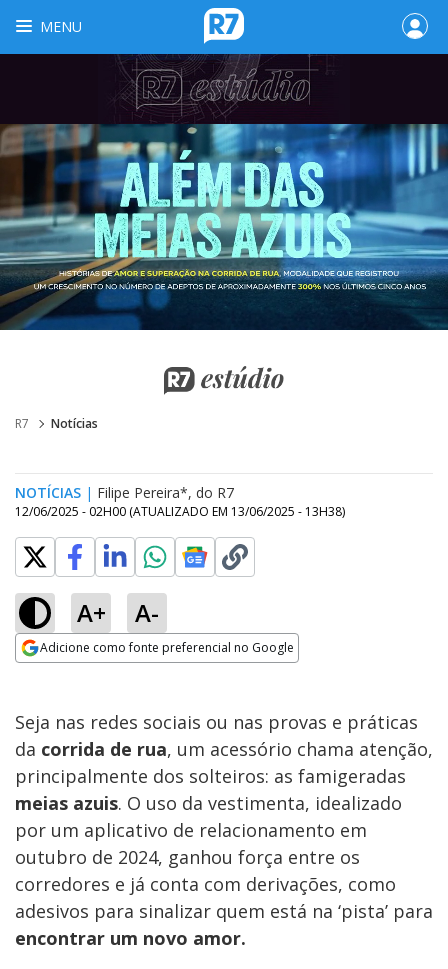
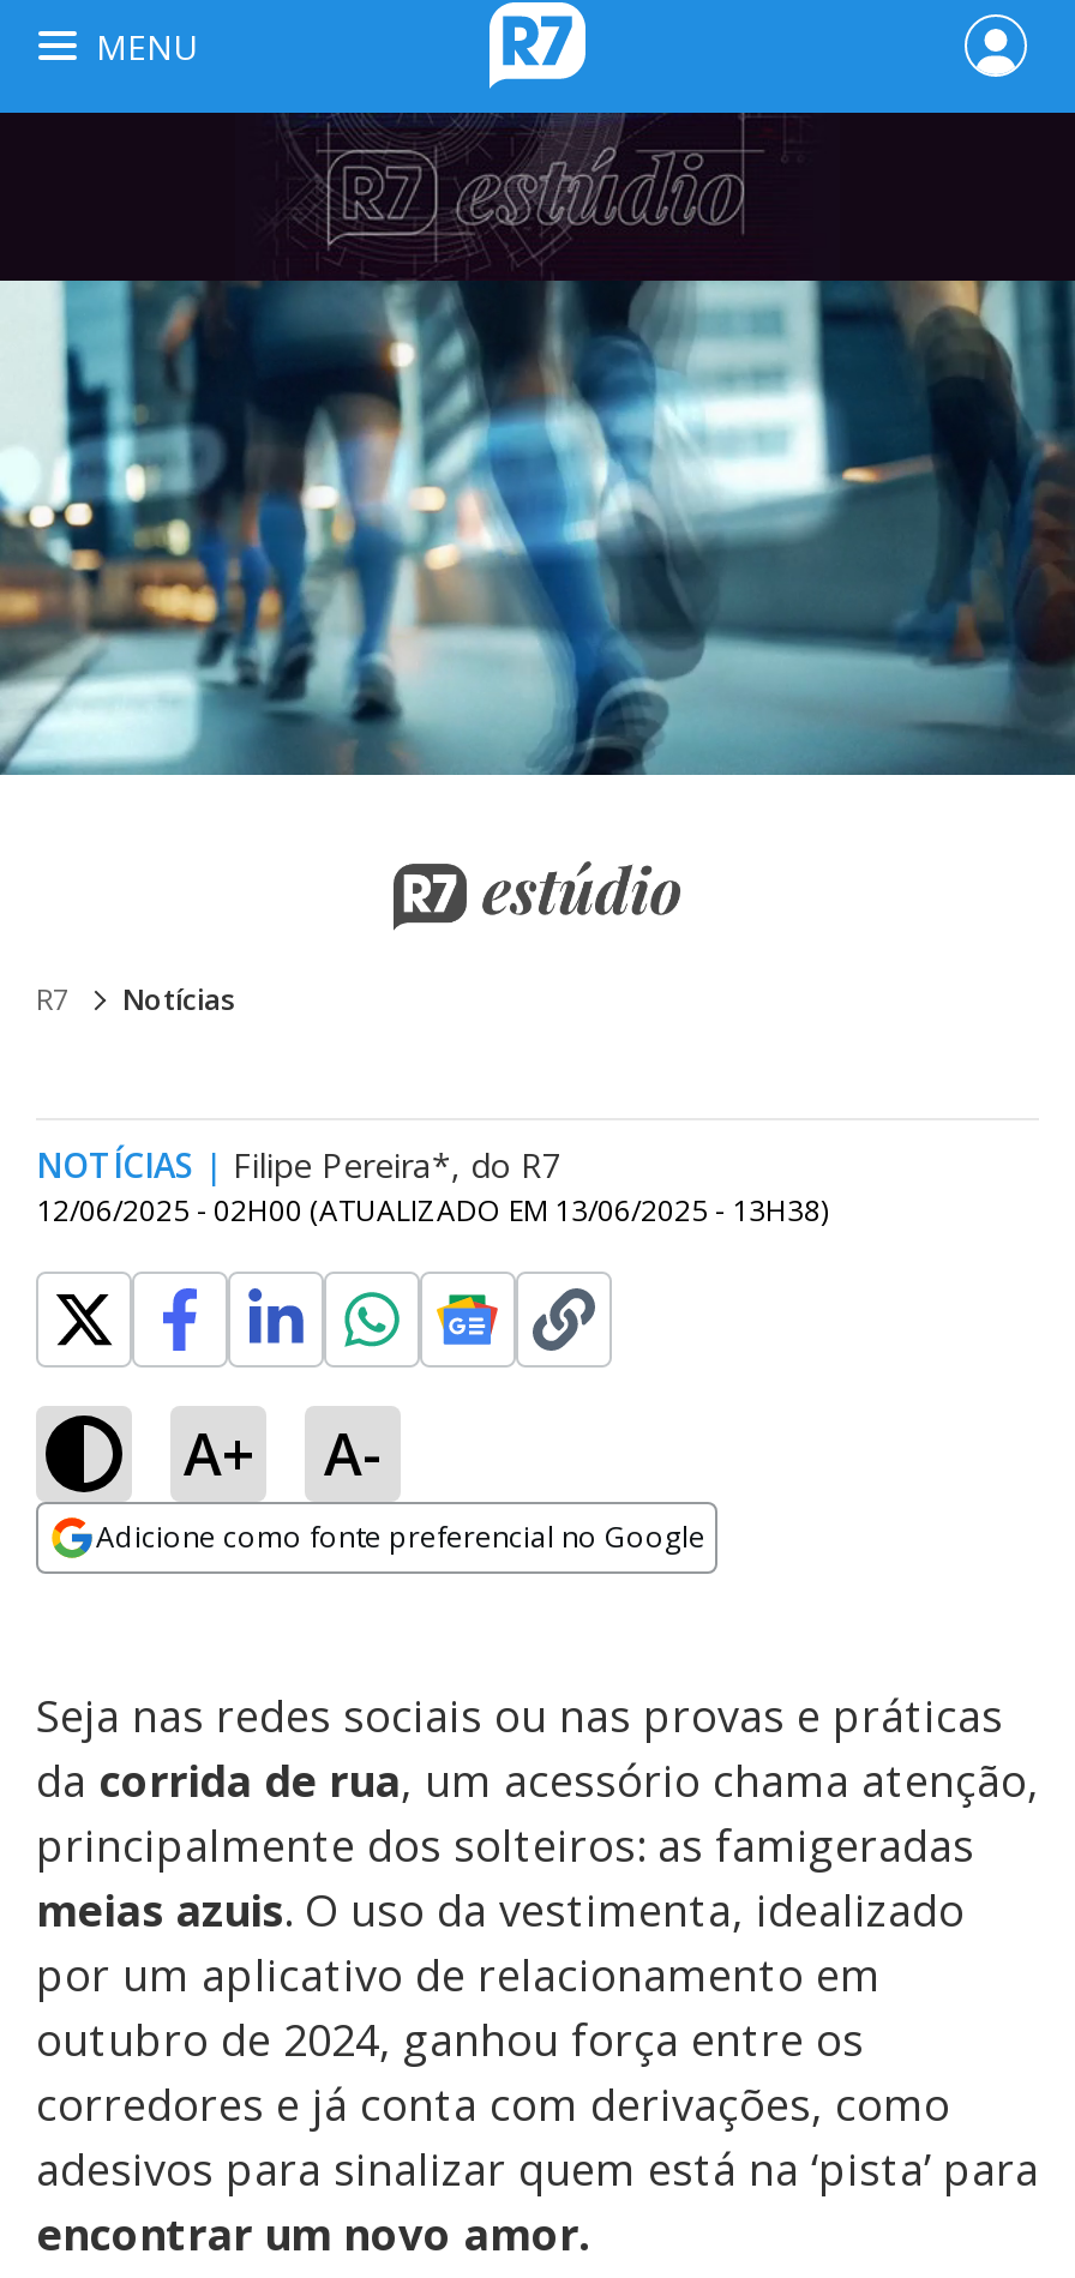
- [image]
+ [image]
